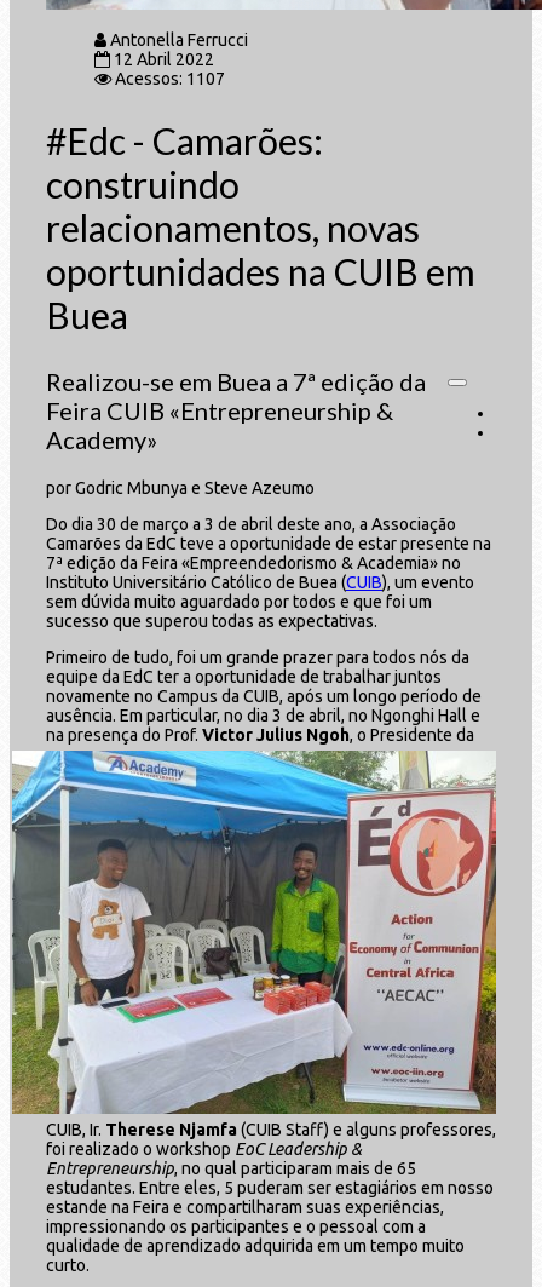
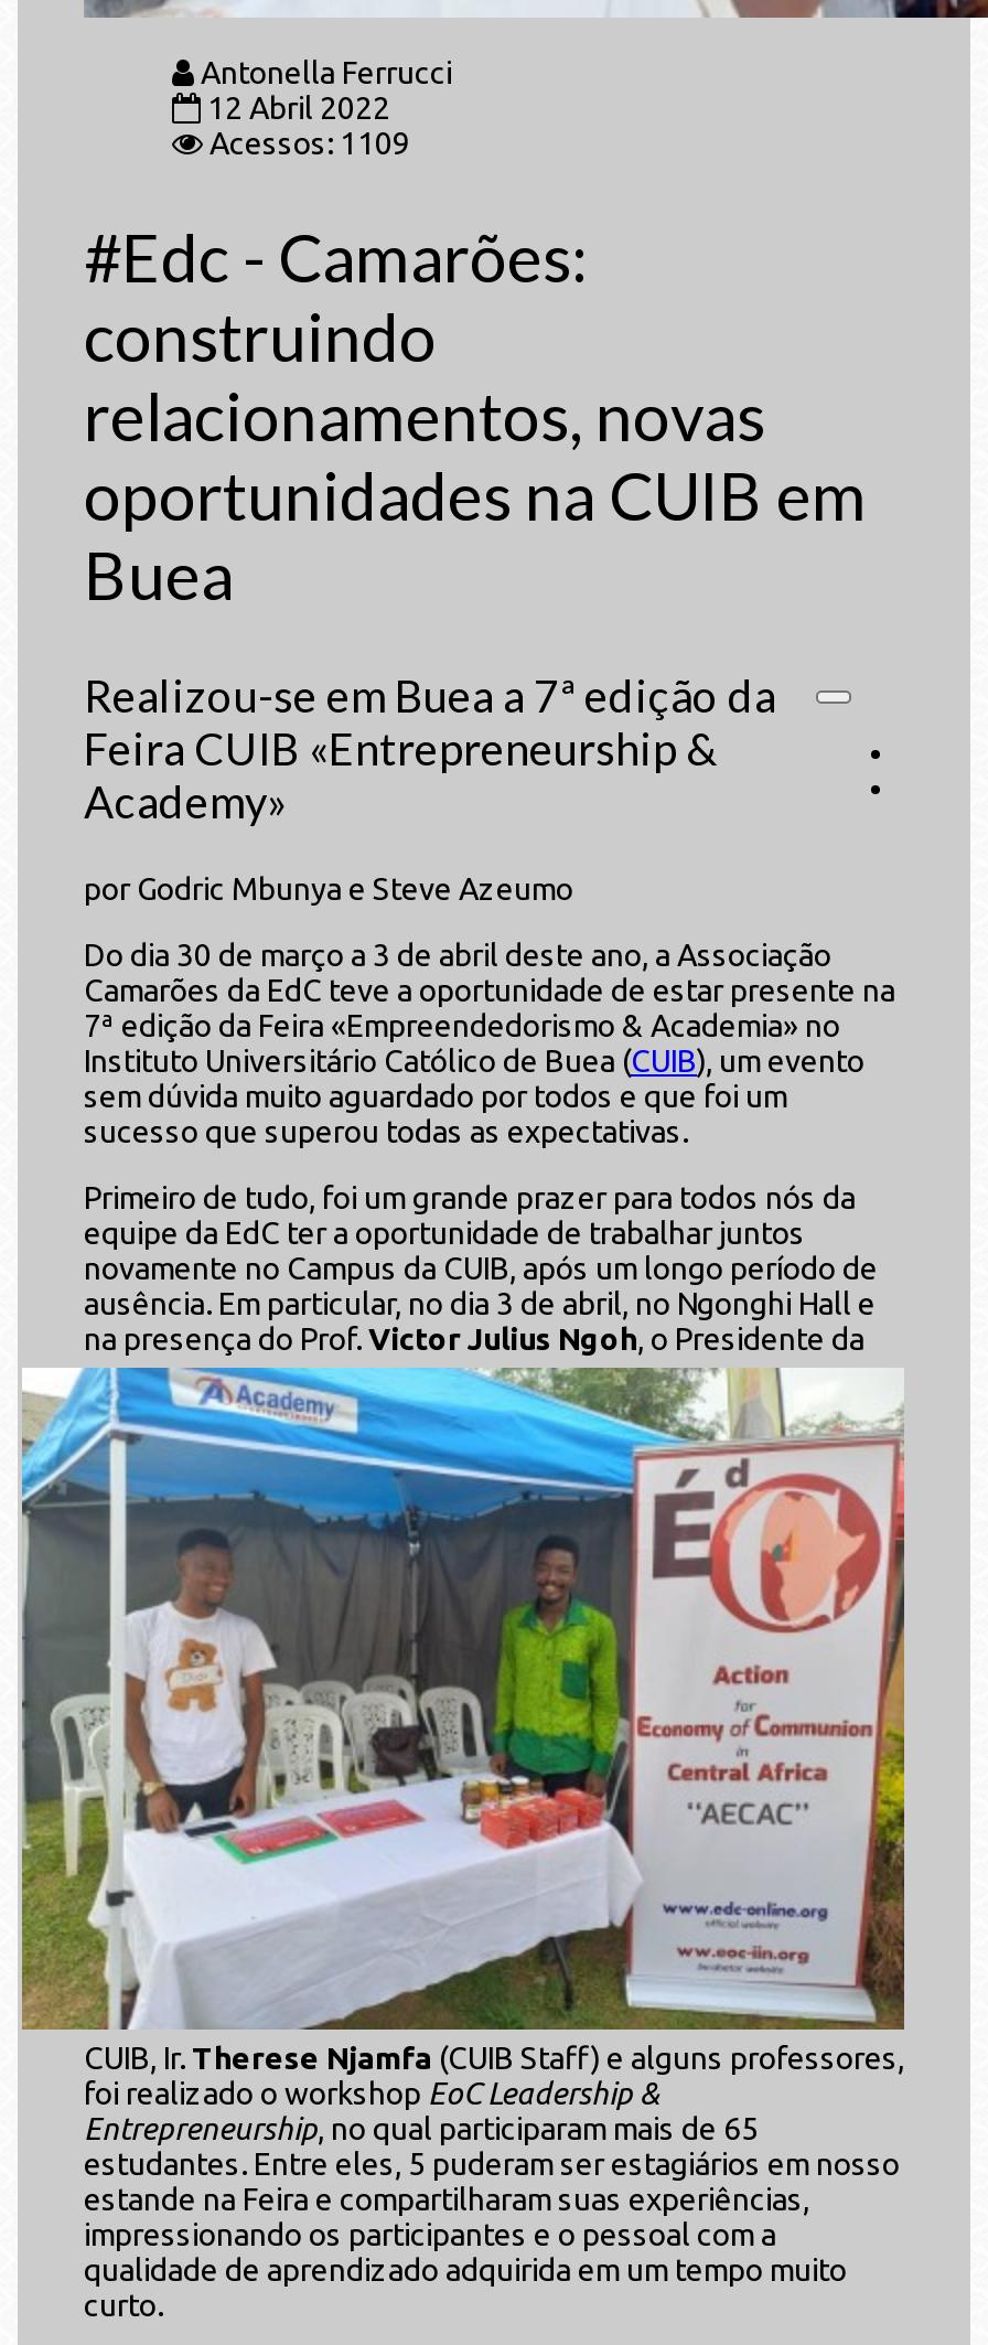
- Acessos: 1107
+ Acessos: 1109
